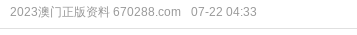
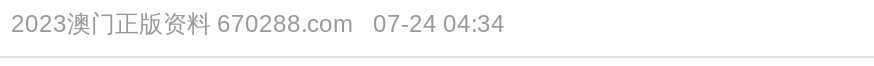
- 2023澳门正版资料 670288.com 07-22 04:33
+ 2023澳门正版资料 670288.com 07-24 04:34
